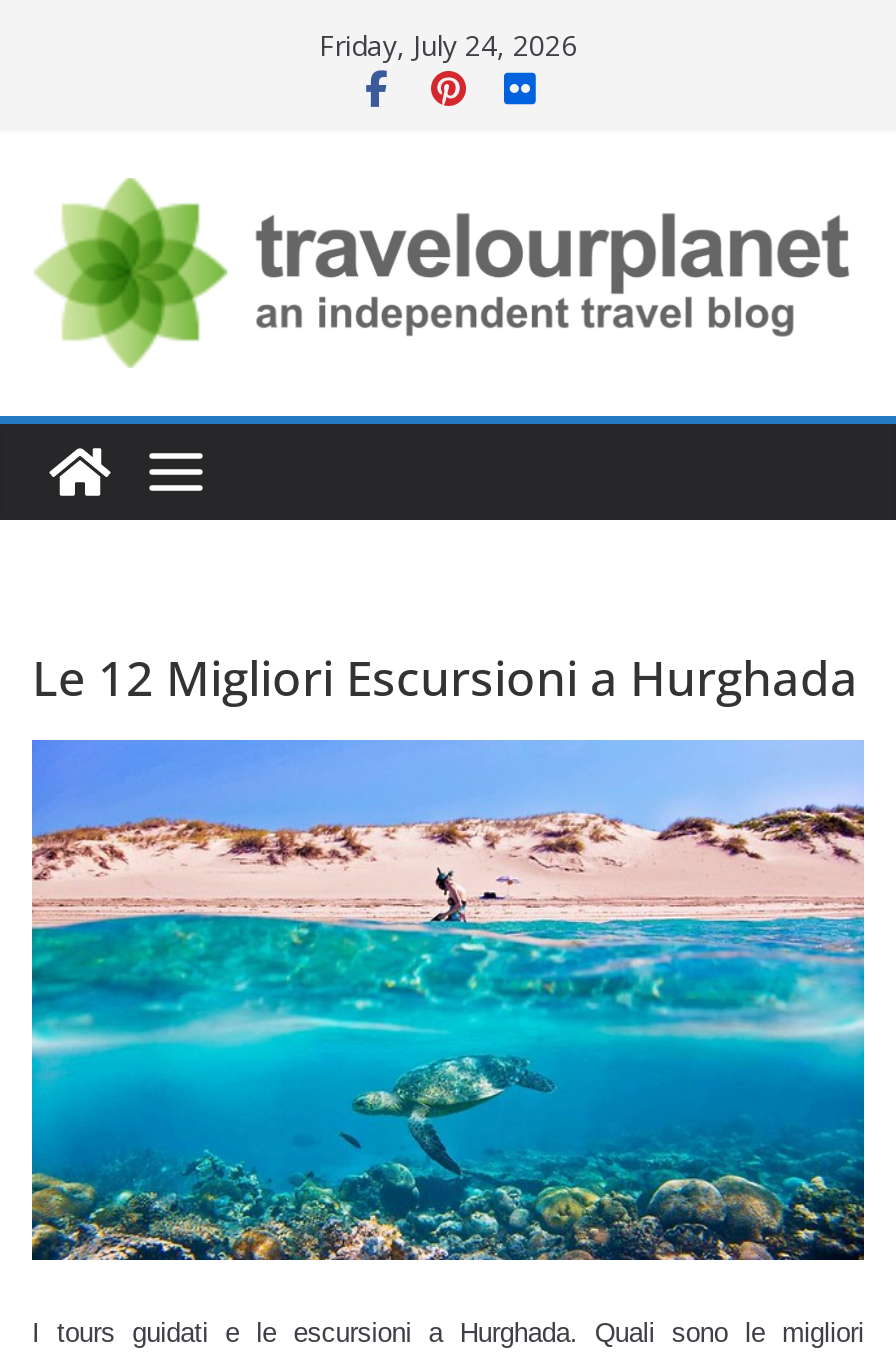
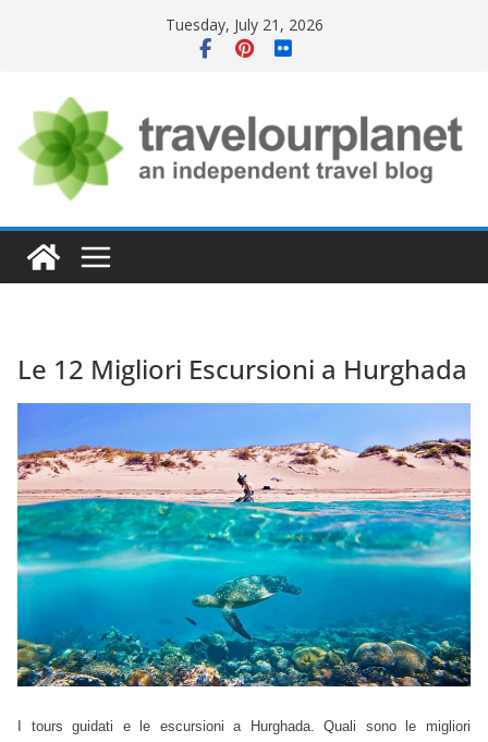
- Friday, July 24, 2026
+ Tuesday, July 21, 2026
